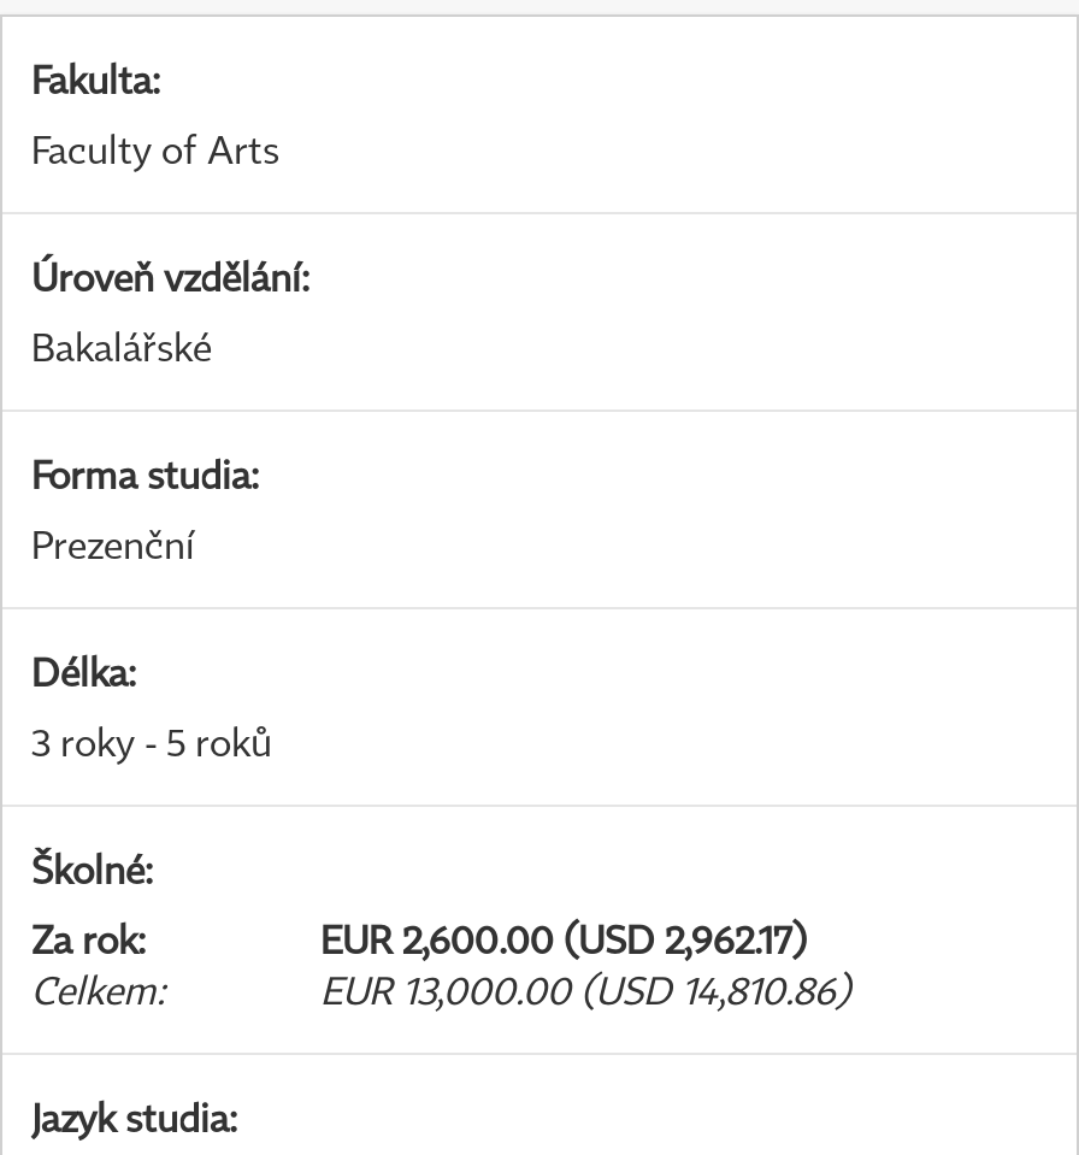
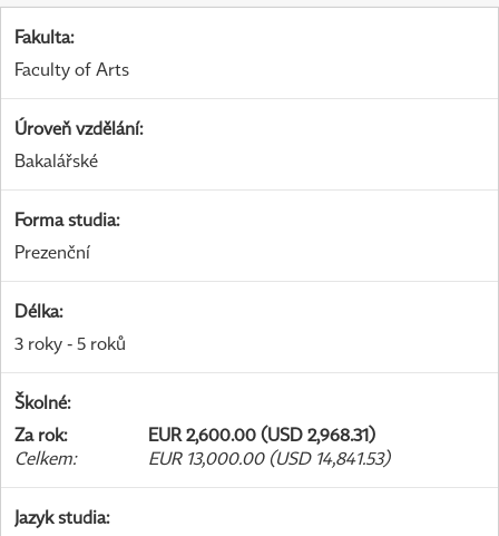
- EUR 2,600.00 (USD 2,962.17)
+ EUR 2,600.00 (USD 2,968.31)

- EUR 13,000.00 (USD 14,810.86)
+ EUR 13,000.00 (USD 14,841.53)
